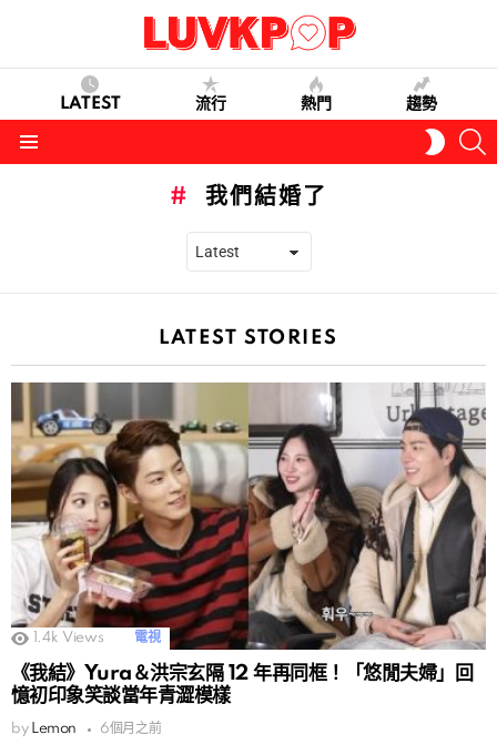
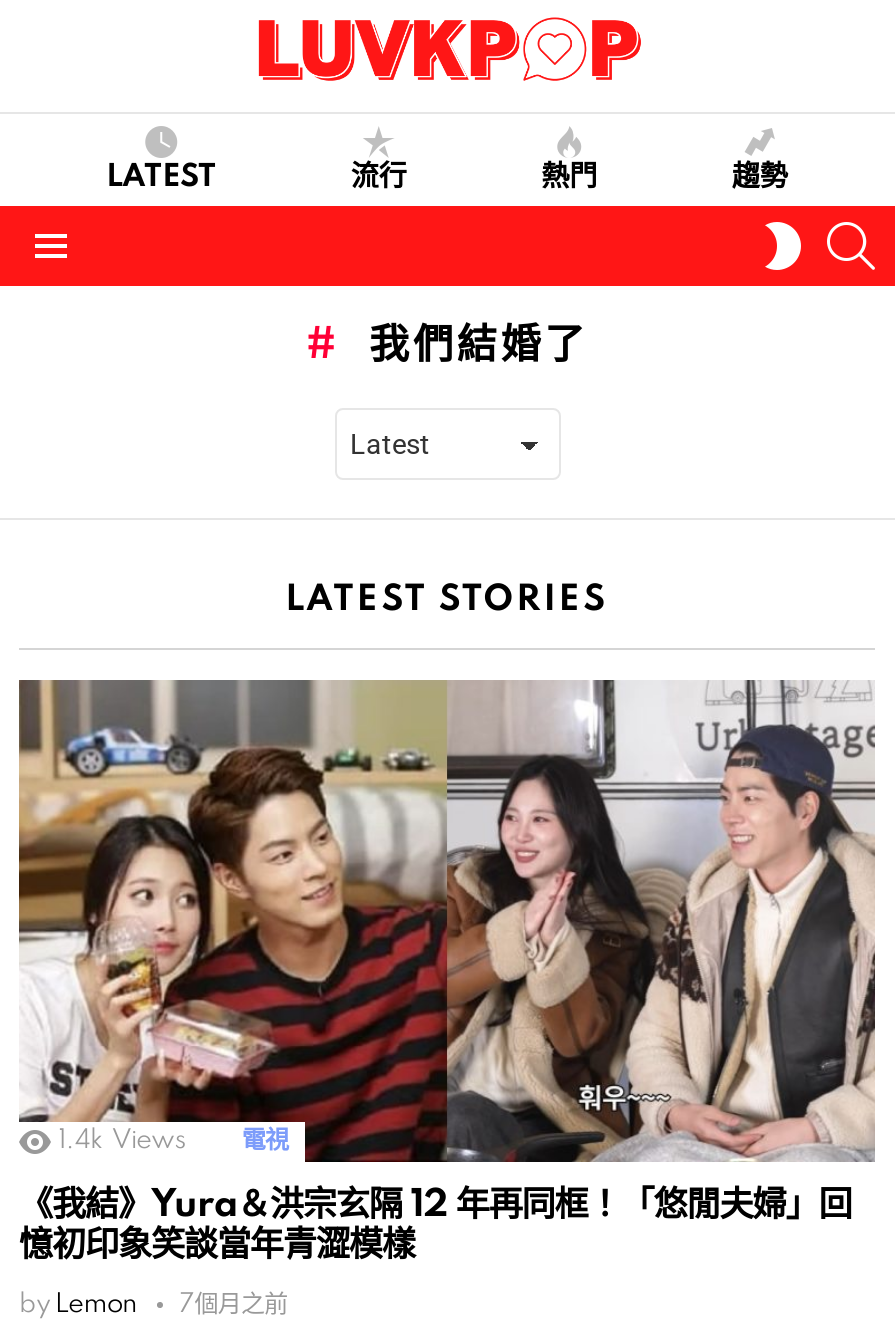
- by Lemon 6個月之前
+ by Lemon 7個月之前
